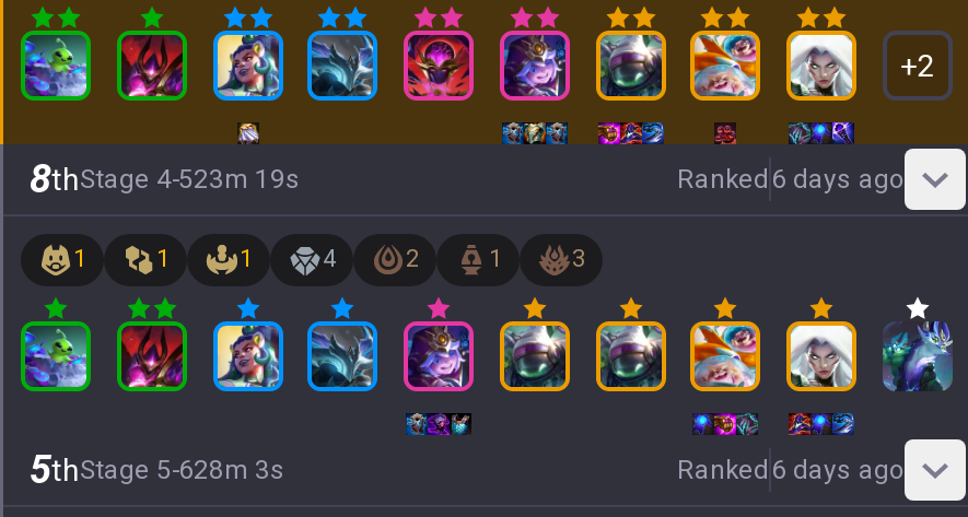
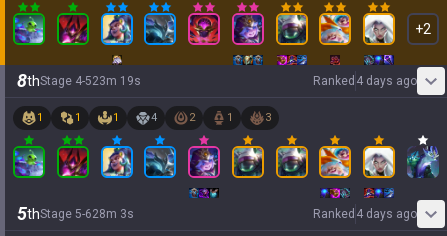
- Ranked 6 days ago
+ Ranked 4 days ago

- Ranked 6 days ago
+ Ranked 4 days ago
